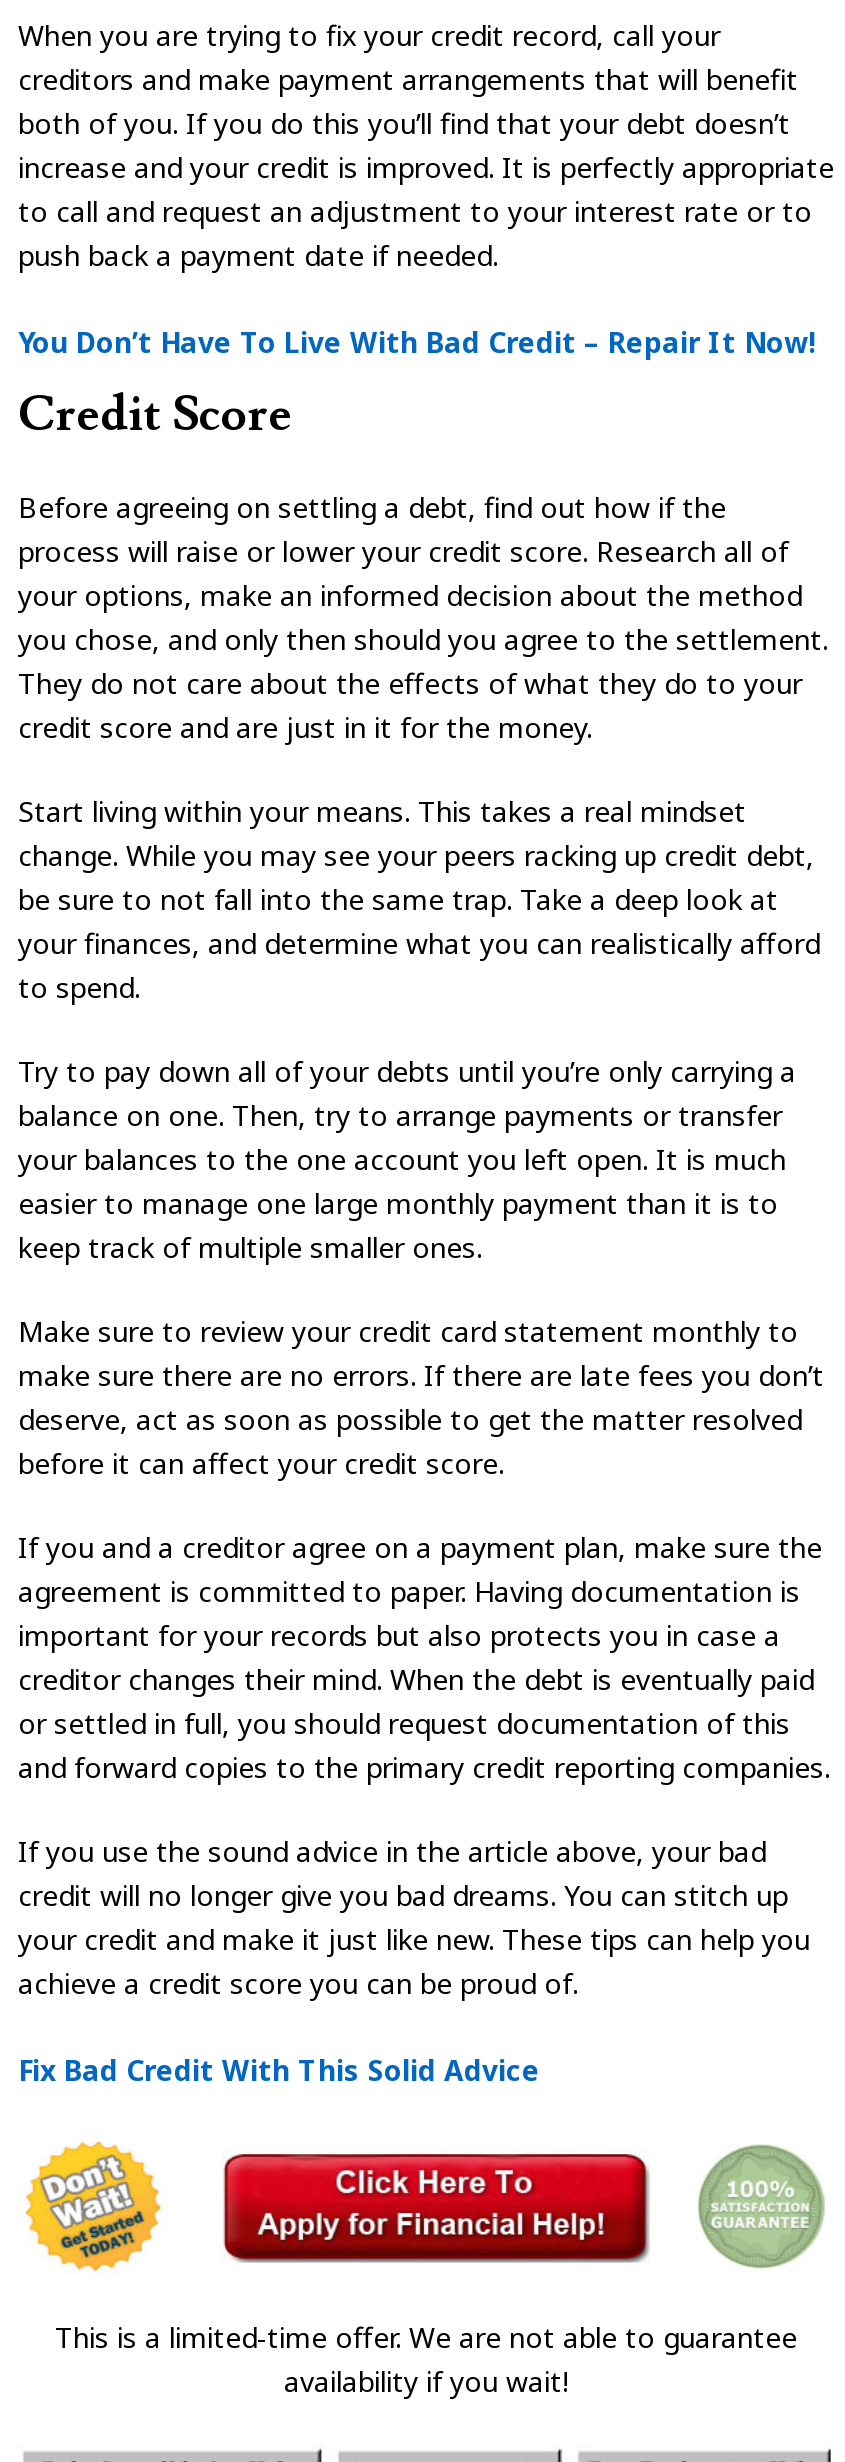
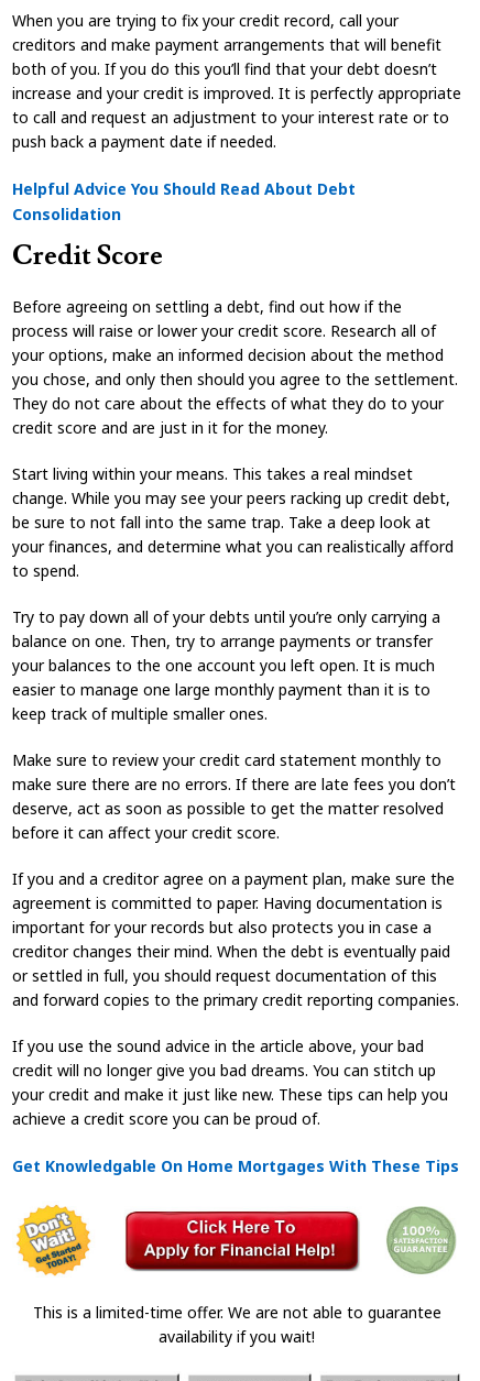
- You Don’t Have To Live With Bad Credit – Repair It Now!
+ Helpful Advice You Should Read About Debt
+ Consolidation

- Fix Bad Credit With This Solid Advice
+ Get Knowledgable On Home Mortgages With These Tips
